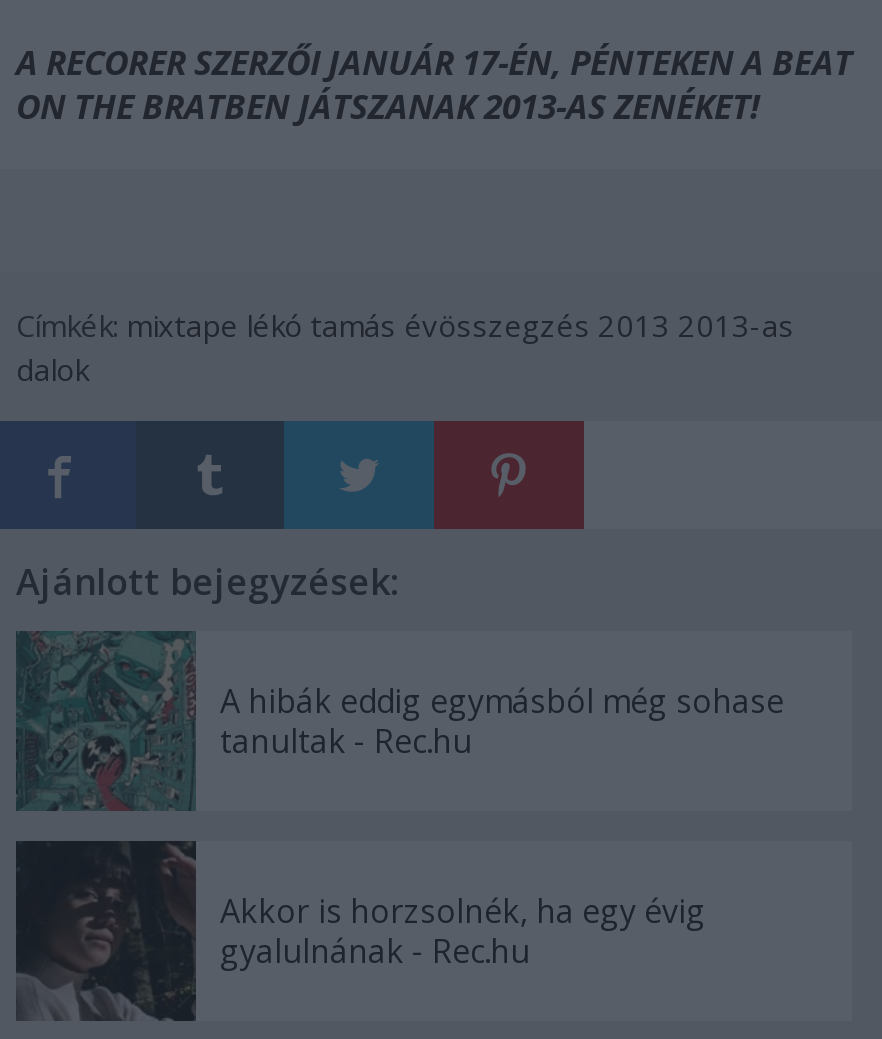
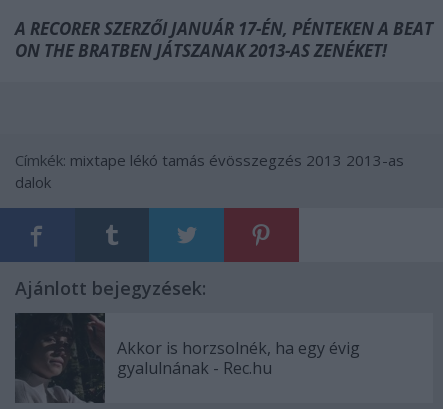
- [image]
- A hibák eddig egymásból még sohase
- tanultak - Rec.hu
